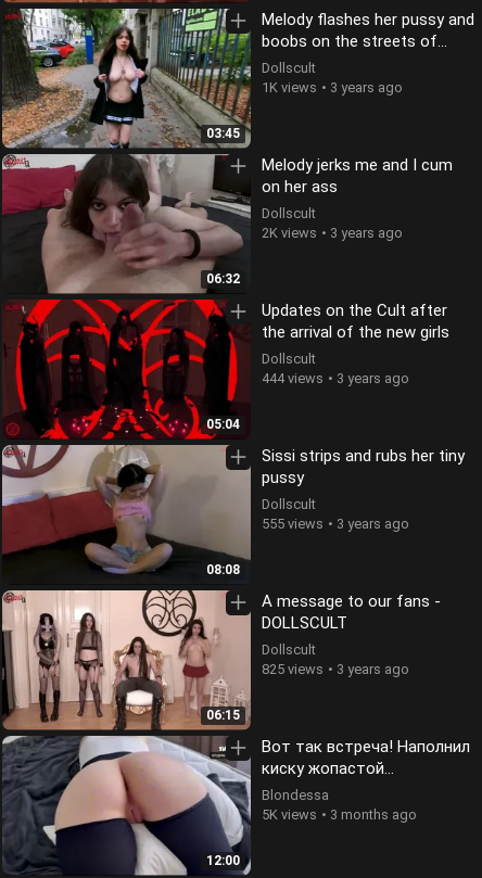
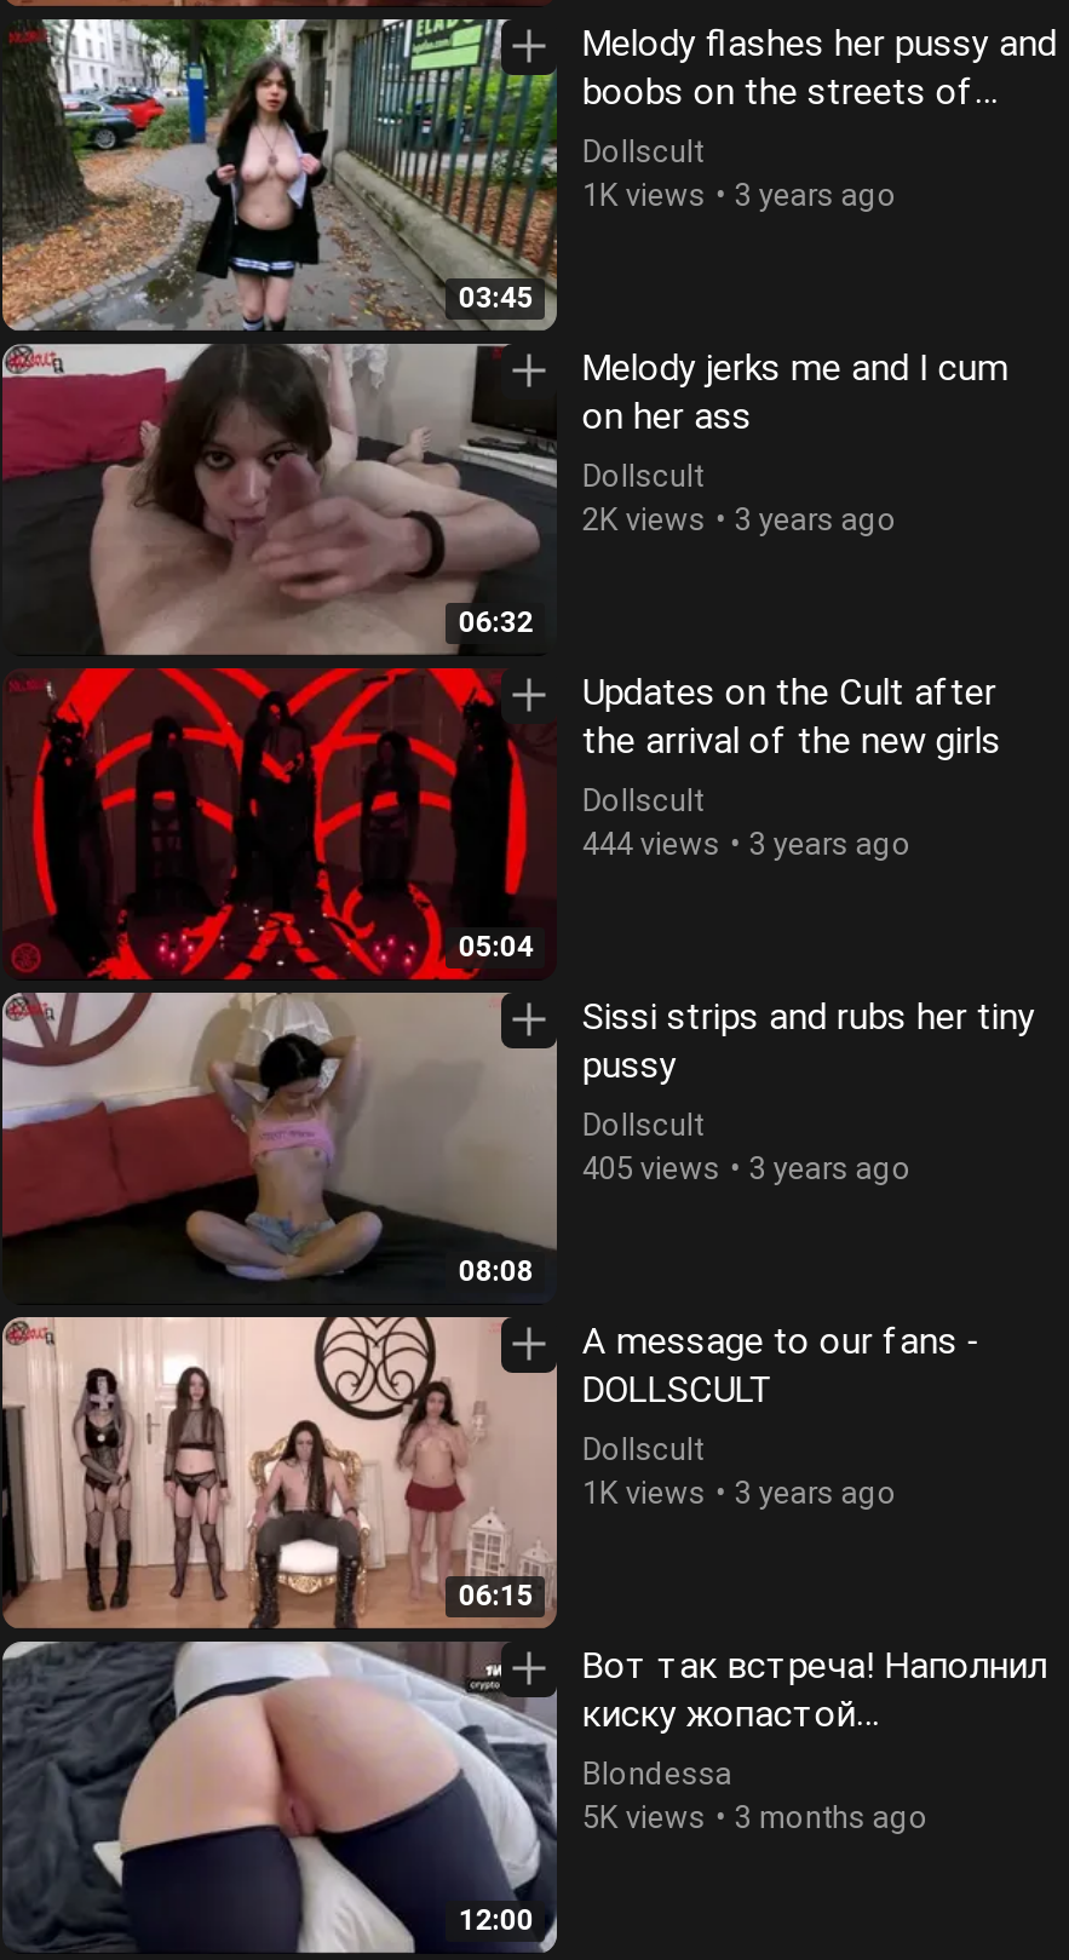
- 555 views 3 years ago
+ 405 views 3 years ago

- 825 views 3 years ago
+ 1K views 3 years ago
